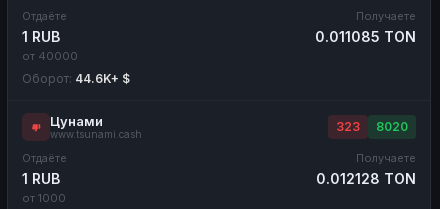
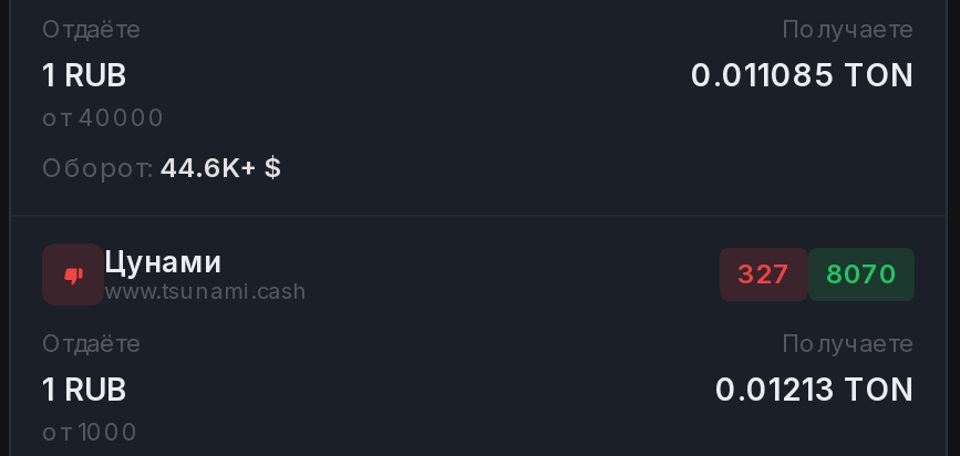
- 323
+ 327

- 8020
+ 8070

- 0.012128 TON
+ 0.01213 TON
